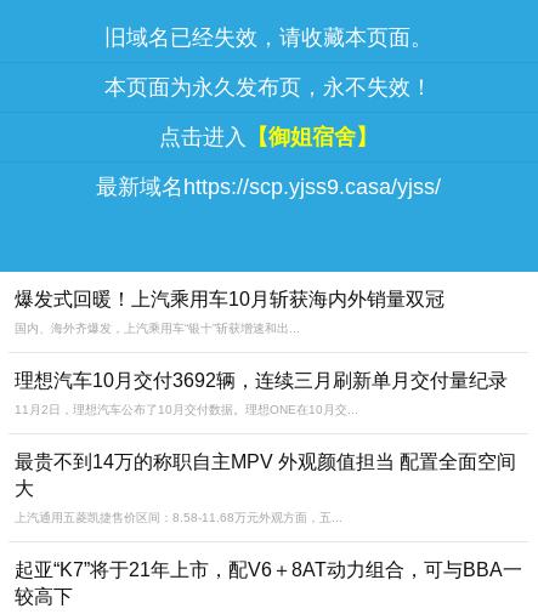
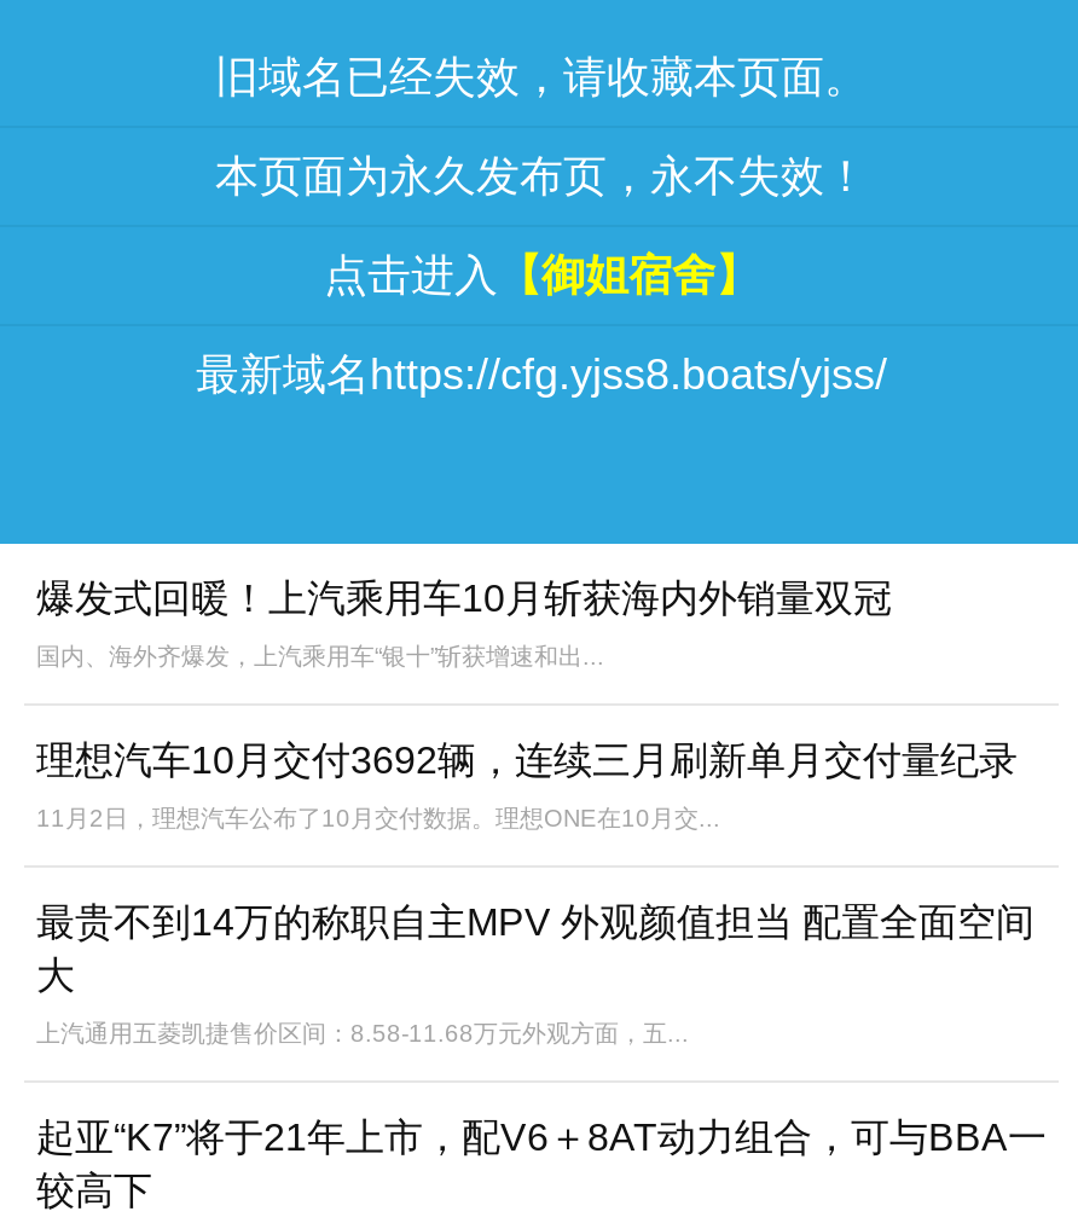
- 最新域名https://scp.yjss9.casa/yjss/
+ 最新域名https://cfg.yjss8.boats/yjss/
